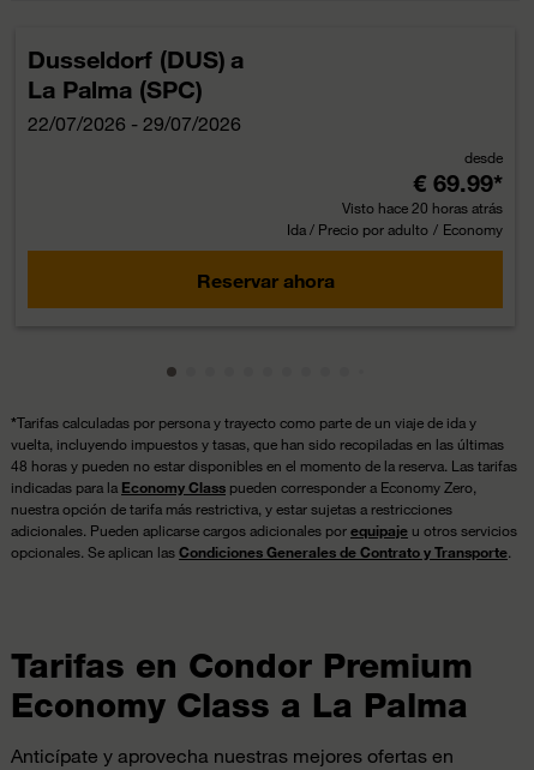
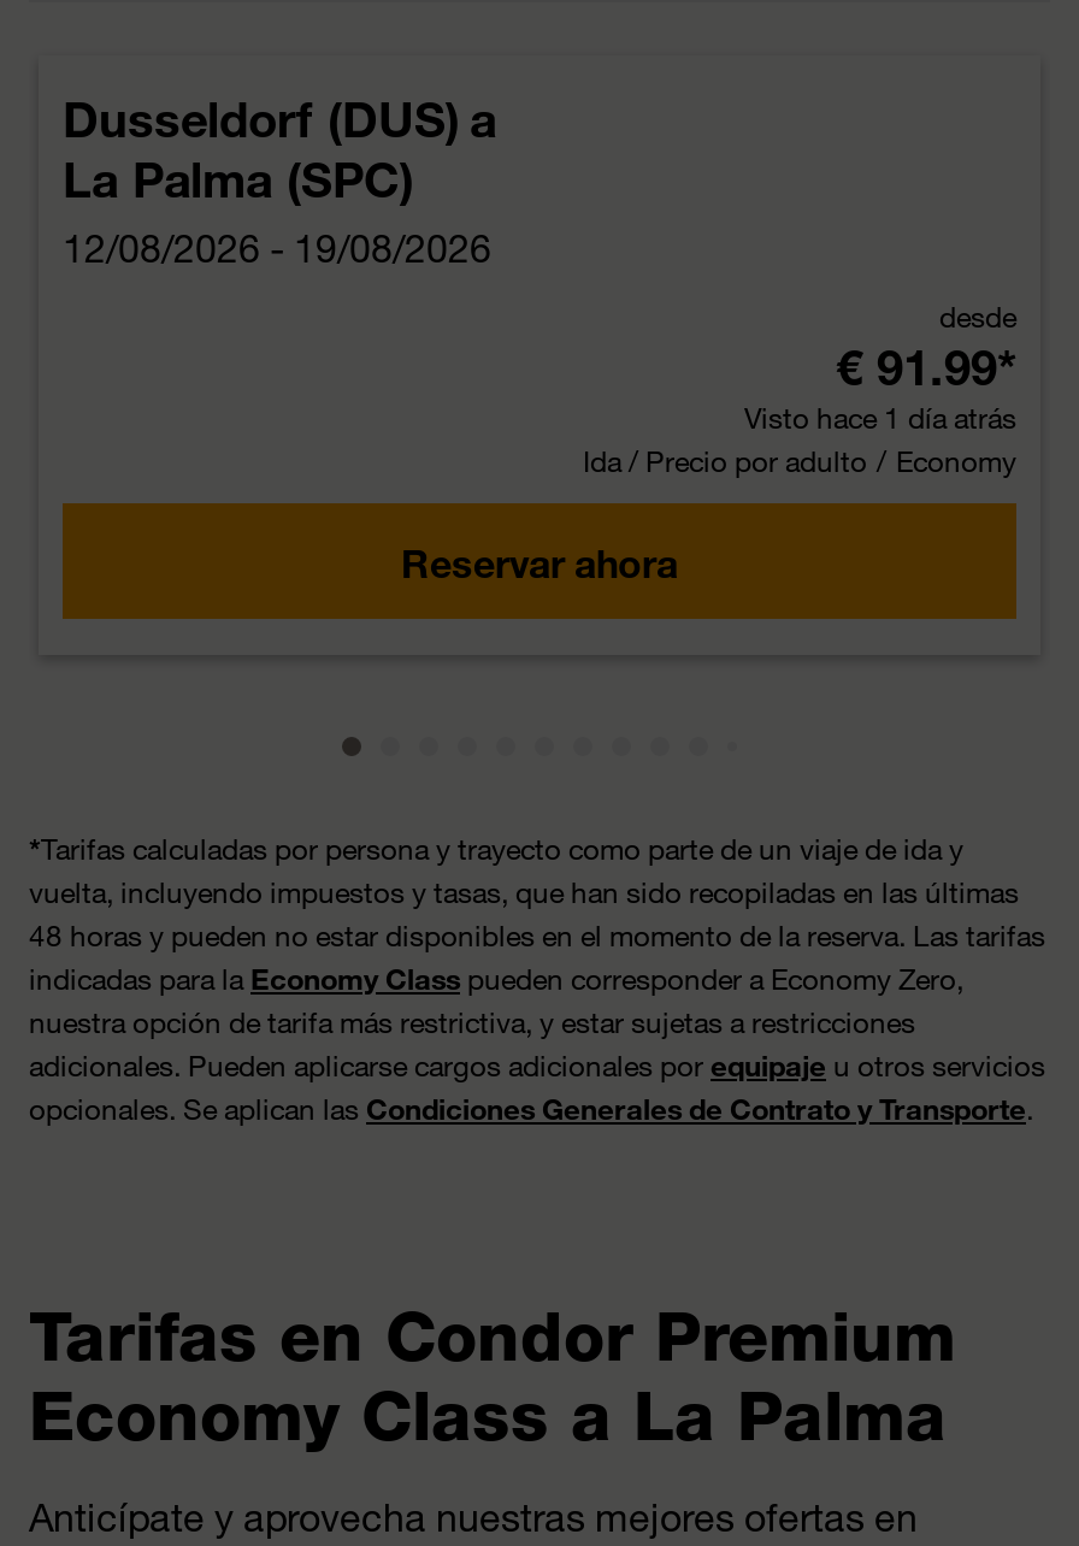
- 22/07/2026 - 29/07/2026
+ 12/08/2026 - 19/08/2026

- € 69.99*
+ € 91.99*

- Visto hace 20 horas atrás
+ Visto hace 1 día atrás
